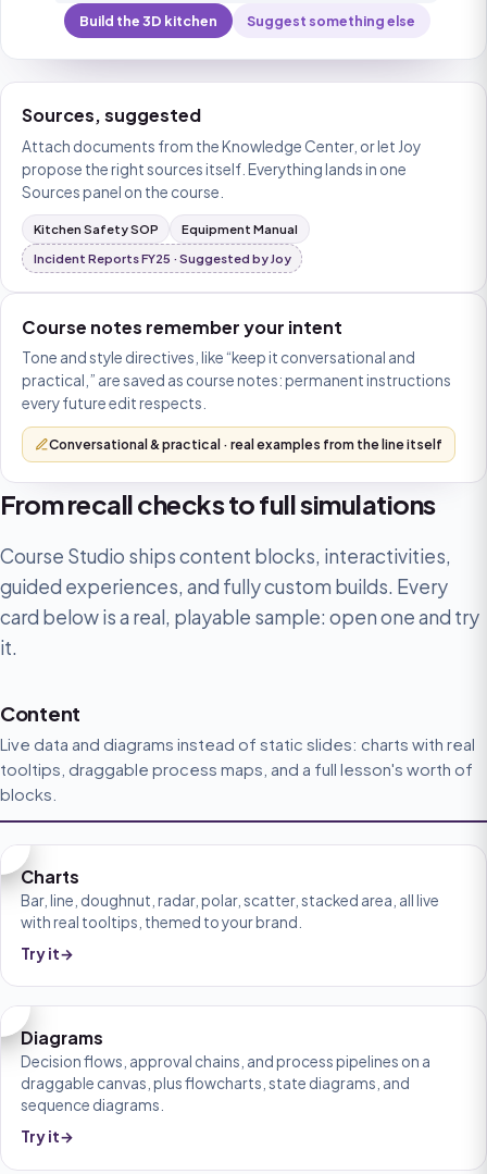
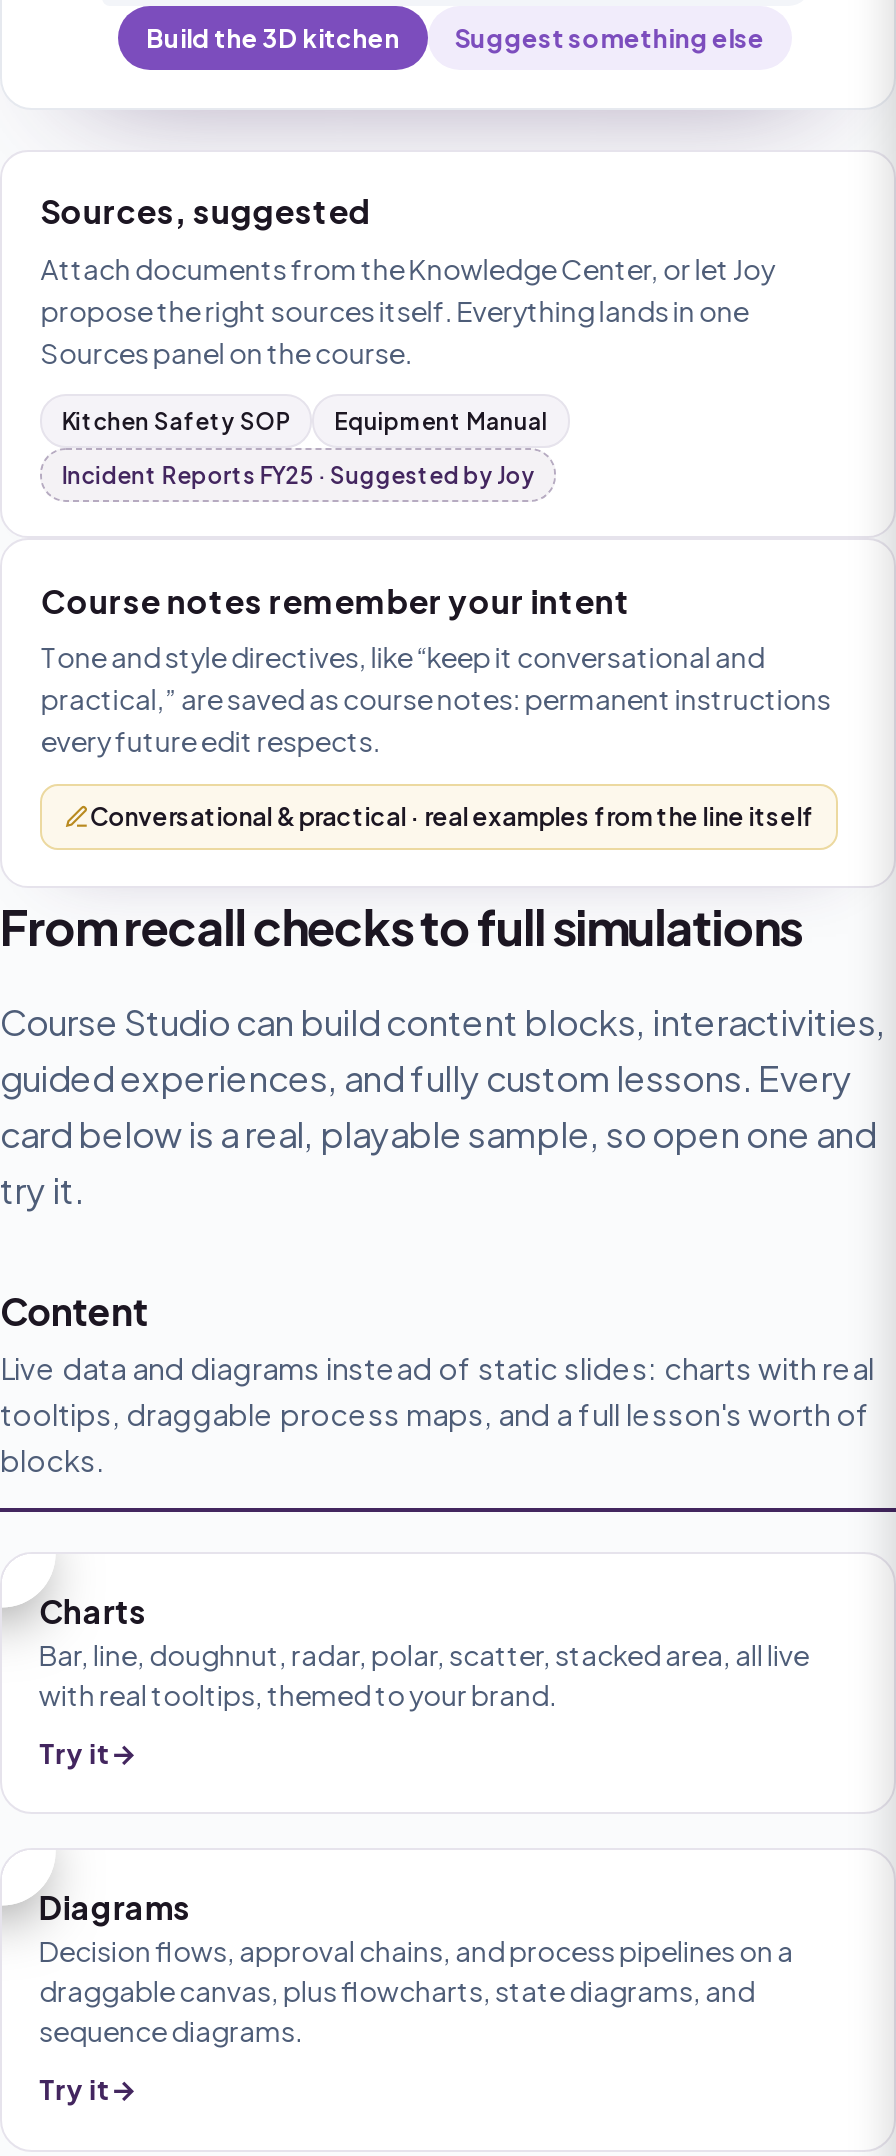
- Course Studio ships content blocks, interactivities,
- guided experiences, and fully custom builds. Every
- card below is a real, playable sample: open one and try
- it.
+ Course Studio can build content blocks, interactivities,
+ guided experiences, and fully custom lessons. Every
+ card below is a real, playable sample, so open one and
+ try it.
